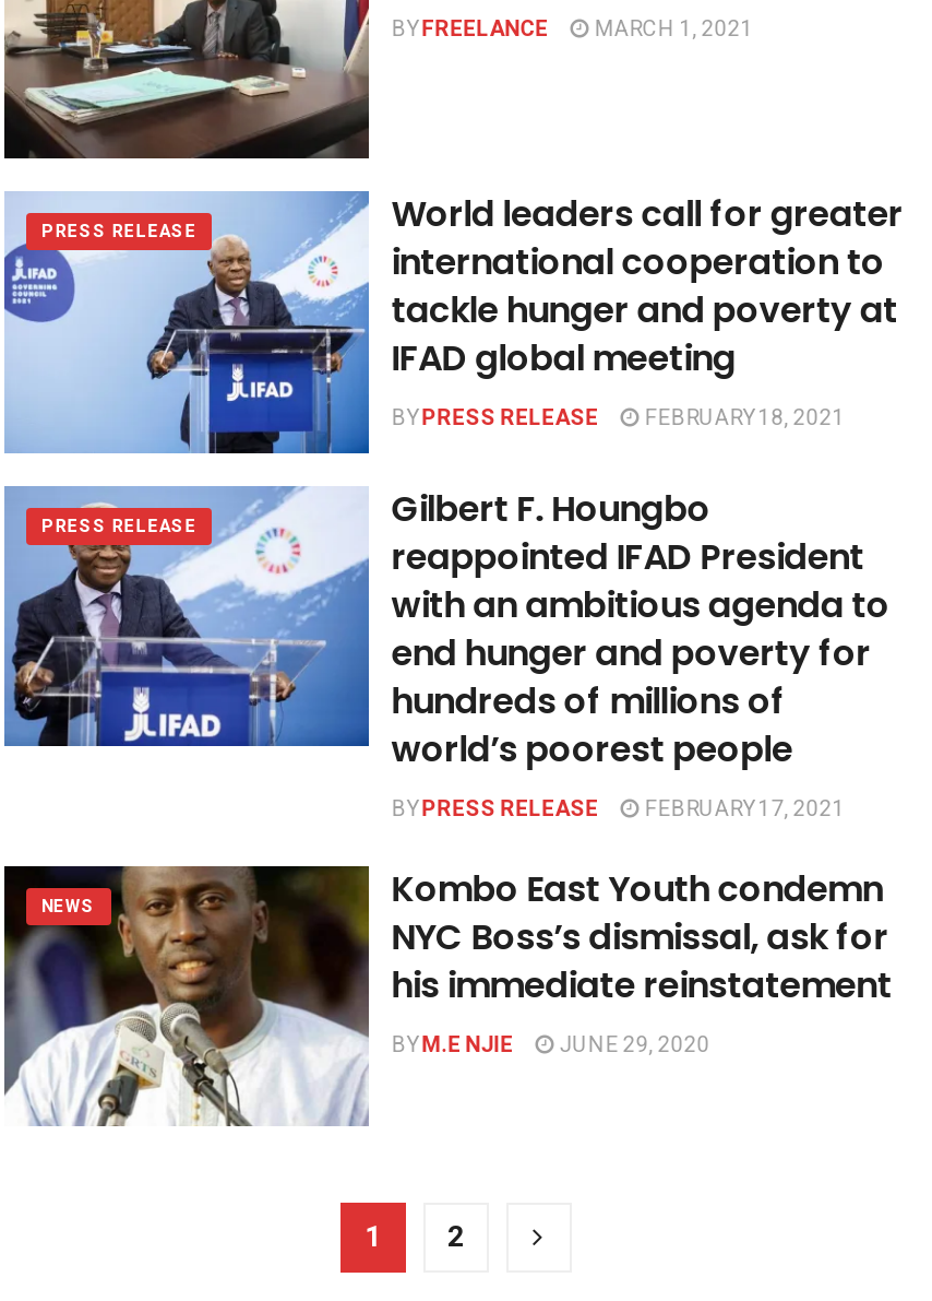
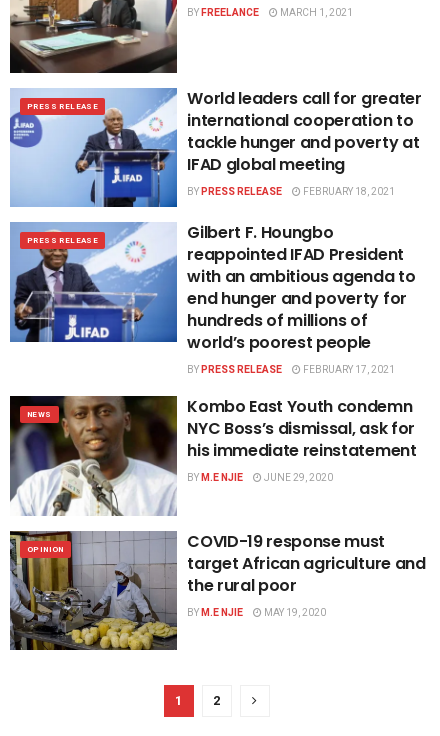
+ [image]
+ OPINION
+ COVID-19 response must
+ target African agriculture and
+ the rural poor
+ BY M.E NJIE
+ MAY 19, 2020
